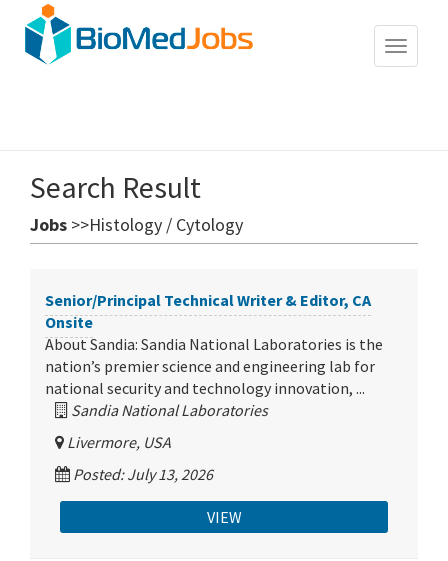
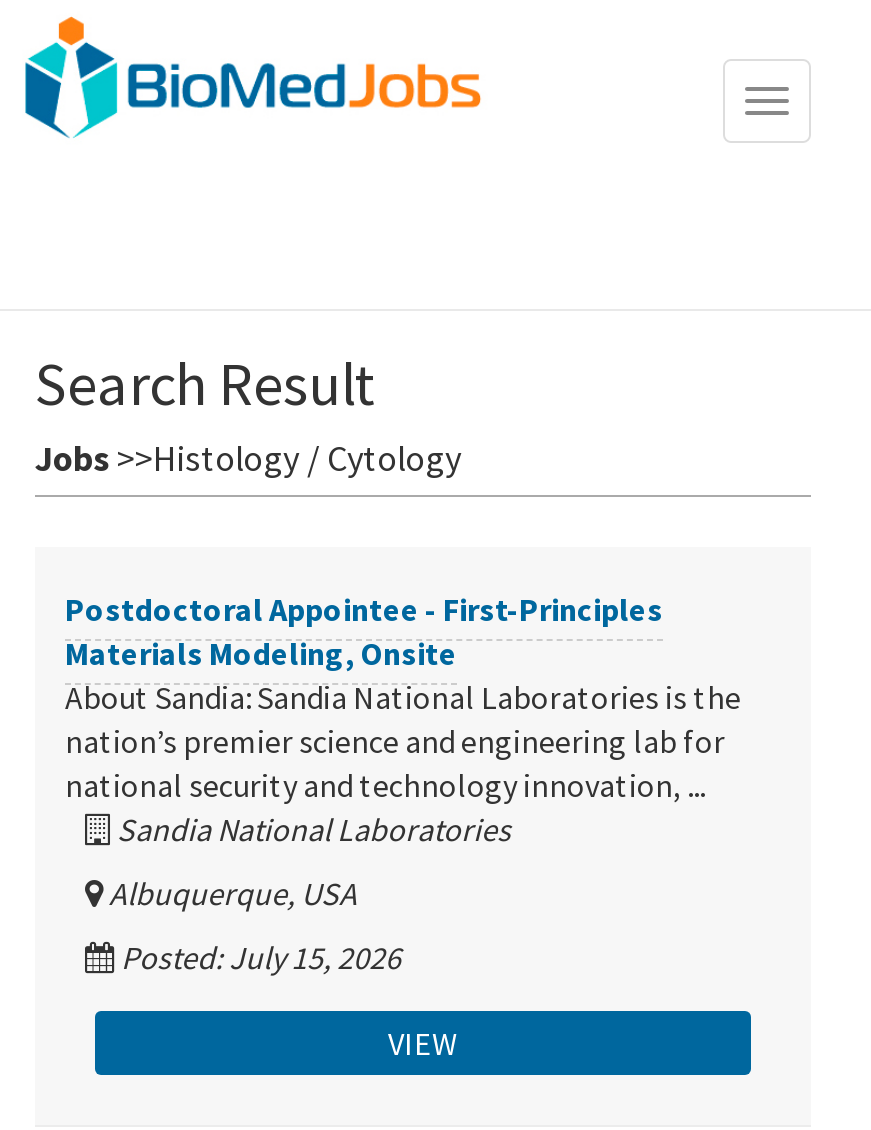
- Senior/Principal Technical Writer & Editor, CA
- Onsite
+ Postdoctoral Appointee - First-Principles
+ Materials Modeling, Onsite

- Livermore, USA
+ Albuquerque, USA

- Posted: July 13, 2026
+ Posted: July 15, 2026
